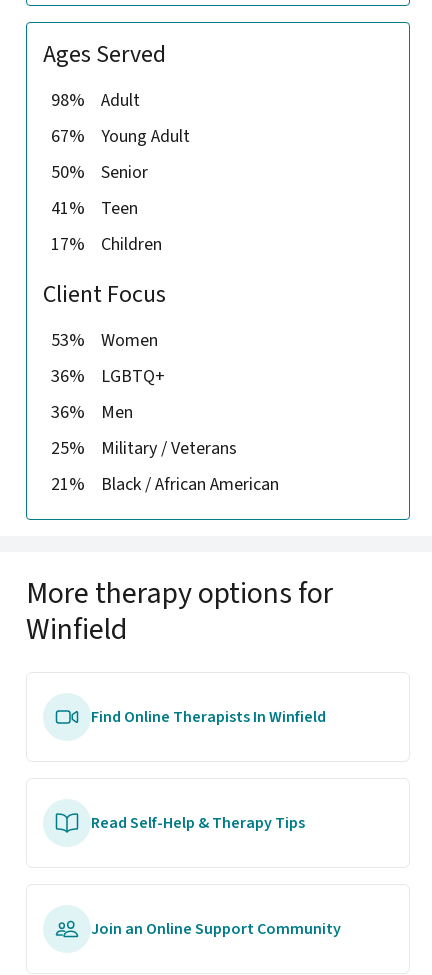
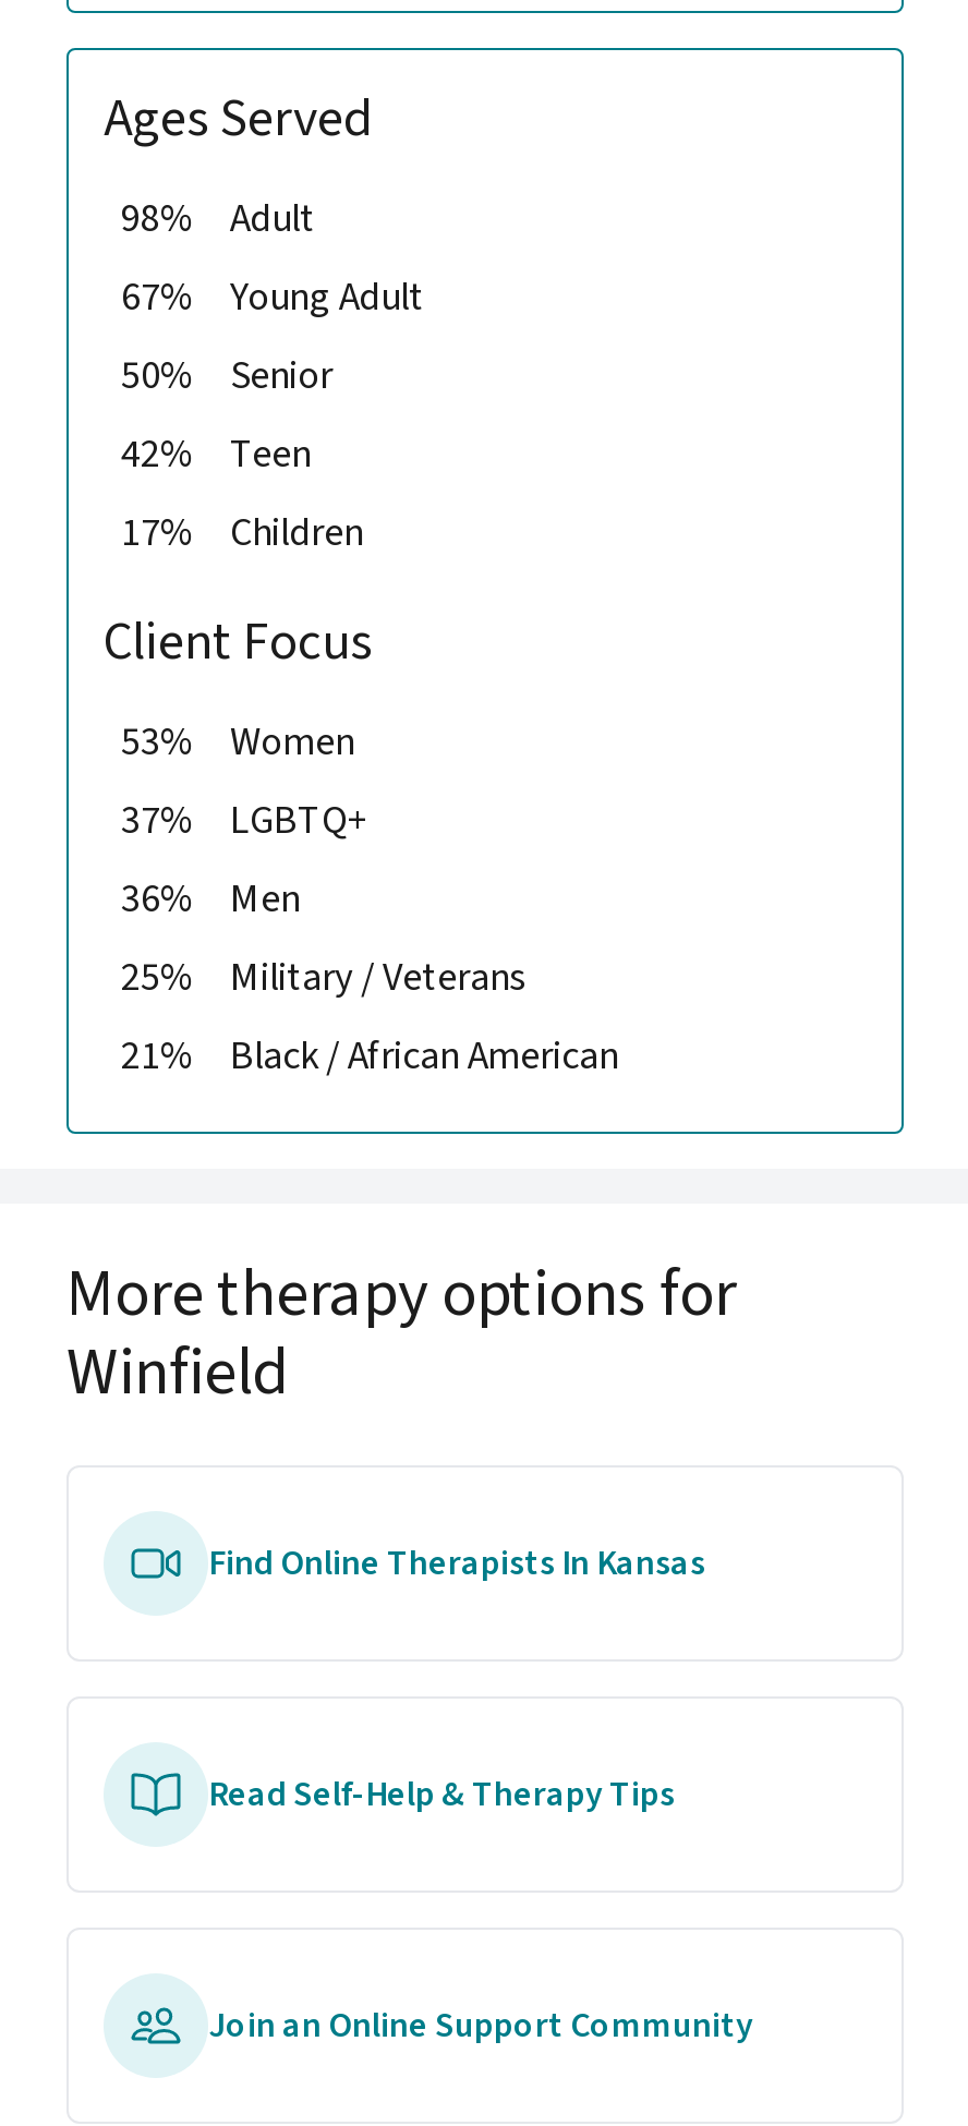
- 41% Teen
+ 42% Teen

- 36% LGBTQ+
+ 37% LGBTQ+

- Find Online Therapists In Winfield
+ Find Online Therapists In Kansas
